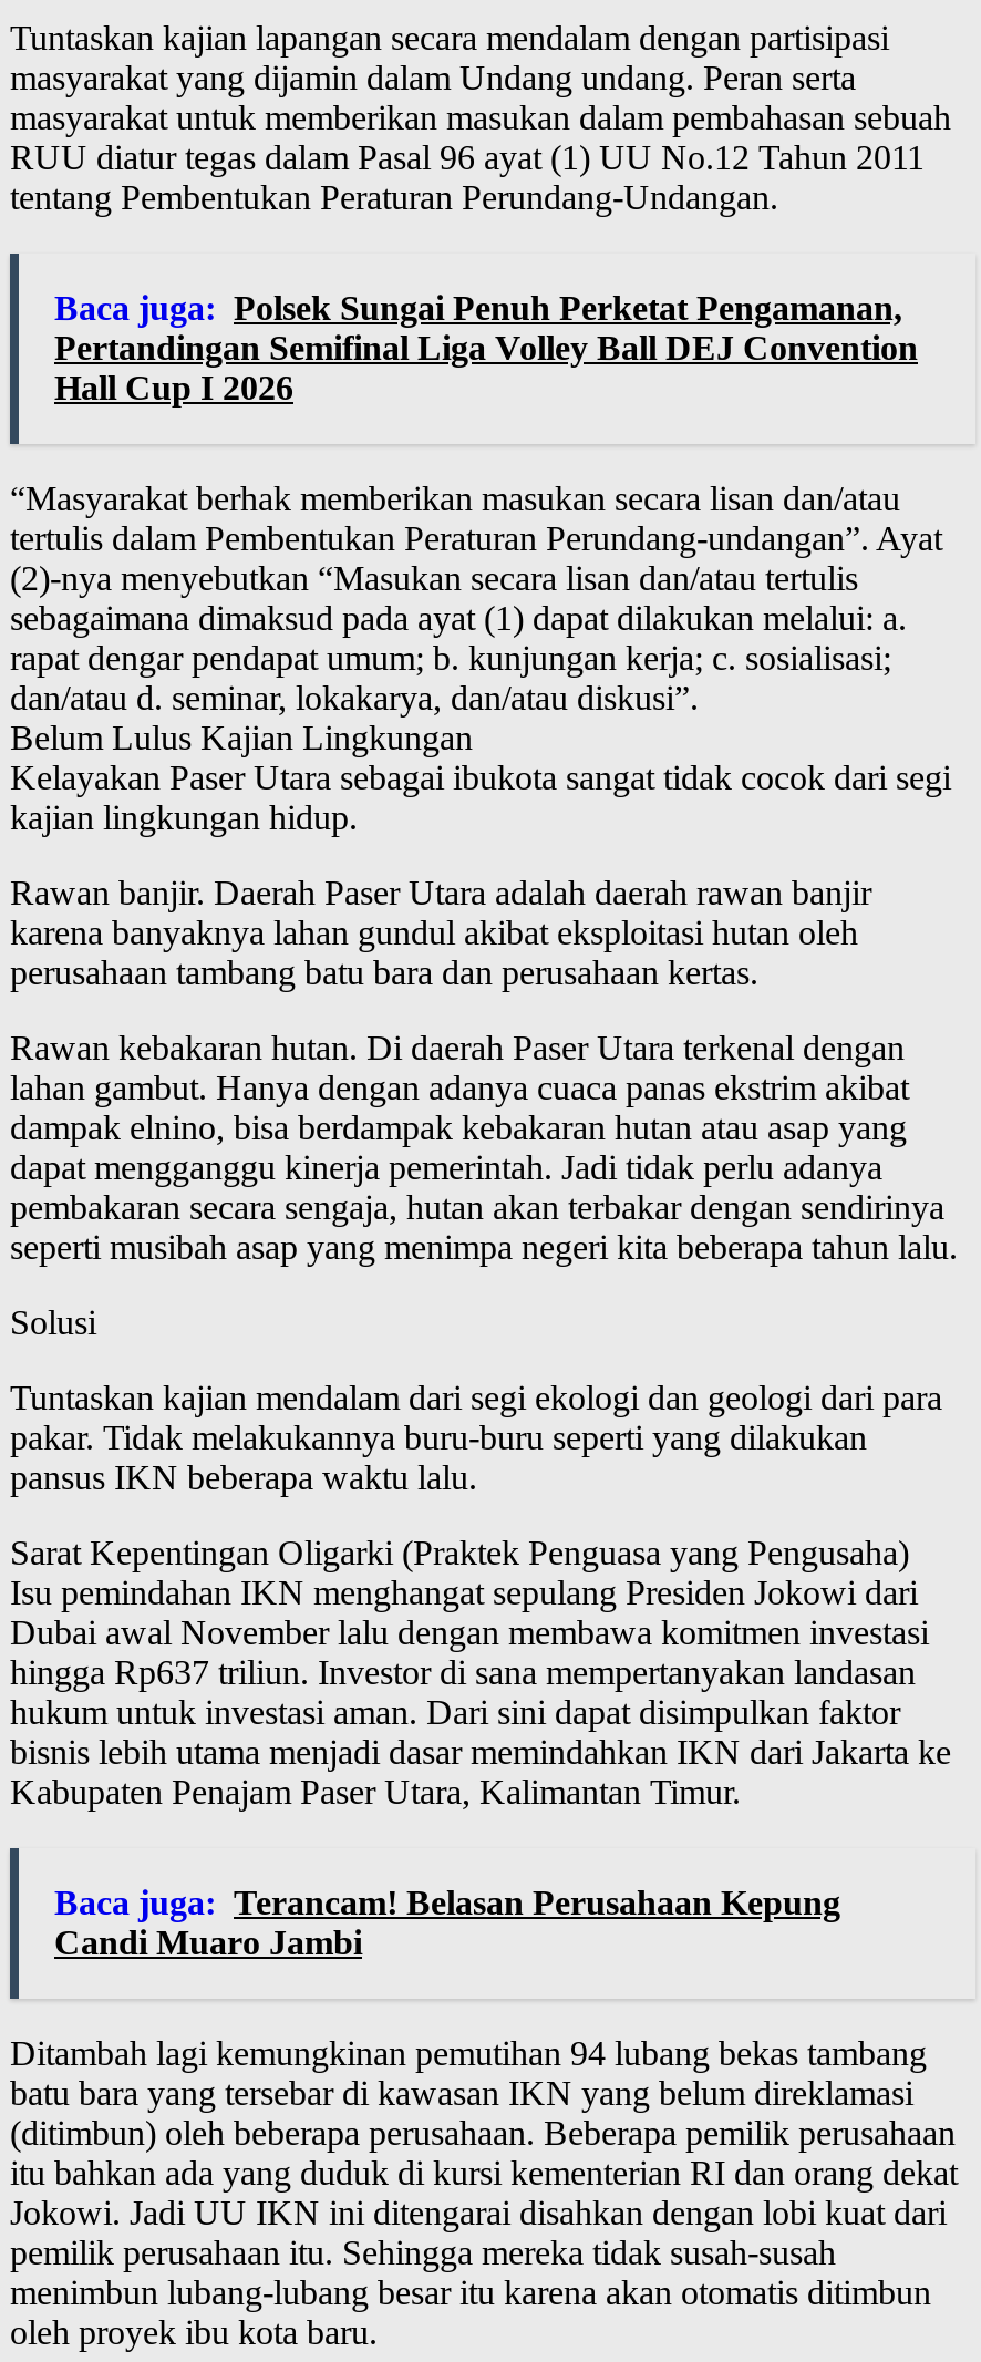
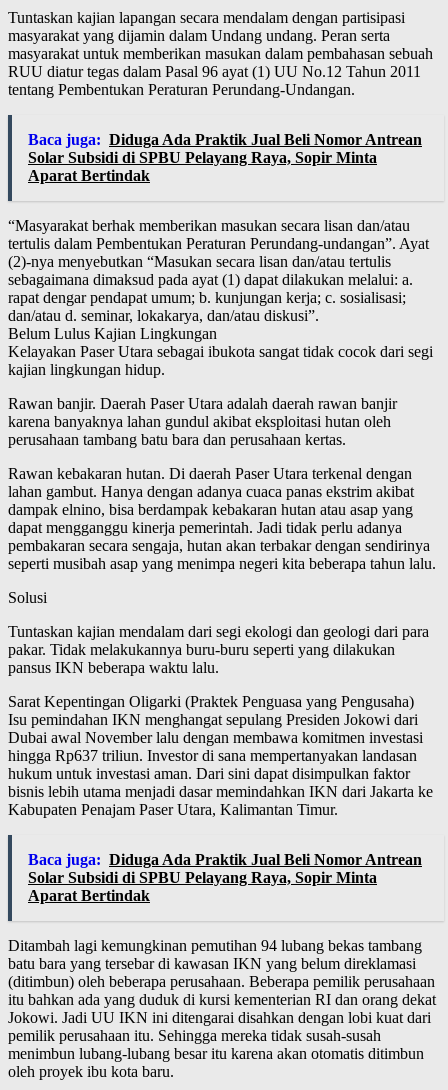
- Baca juga: Polsek Sungai Penuh Perketat Pengamanan,
- Pertandingan Semifinal Liga Volley Ball DEJ Convention
- Hall Cup I 2026
+ Baca juga: Diduga Ada Praktik Jual Beli Nomor Antrean
+ Solar Subsidi di SPBU Pelayang Raya, Sopir Minta
+ Aparat Bertindak

- Baca juga: Terancam! Belasan Perusahaan Kepung
- Candi Muaro Jambi
+ Baca juga: Diduga Ada Praktik Jual Beli Nomor Antrean
+ Solar Subsidi di SPBU Pelayang Raya, Sopir Minta
+ Aparat Bertindak
